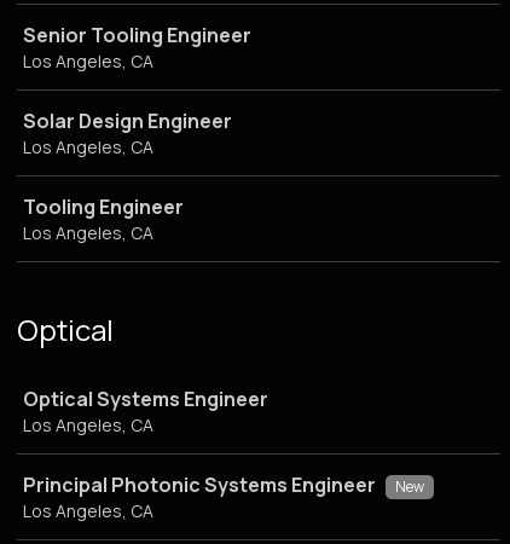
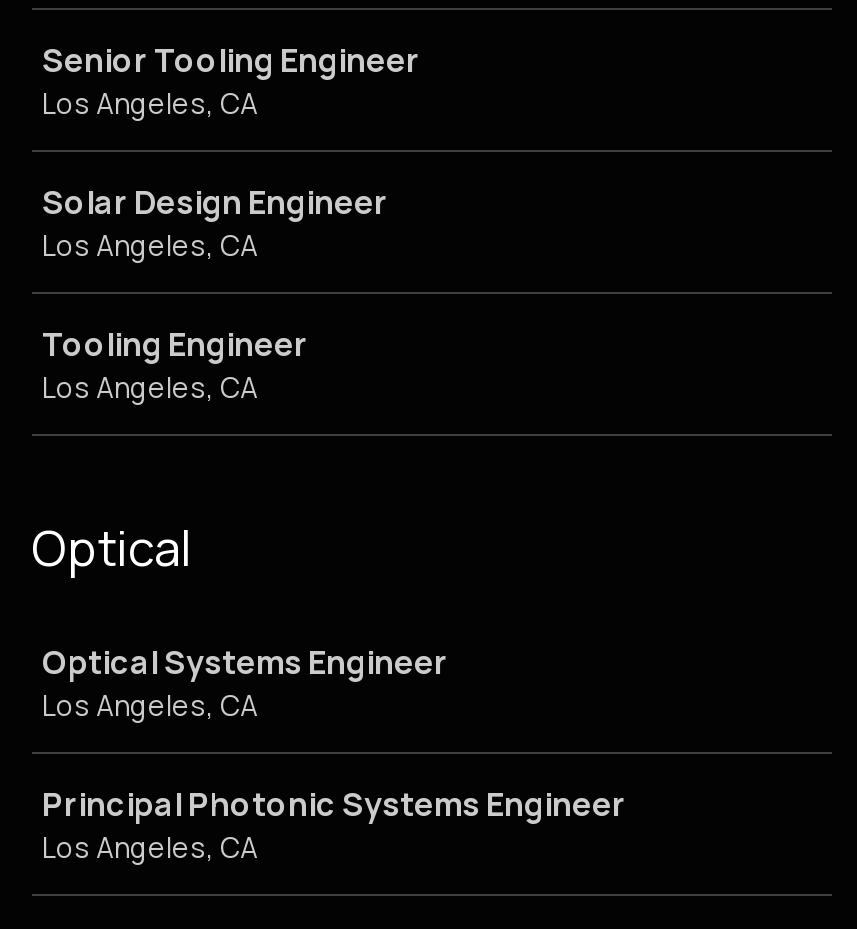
- New
